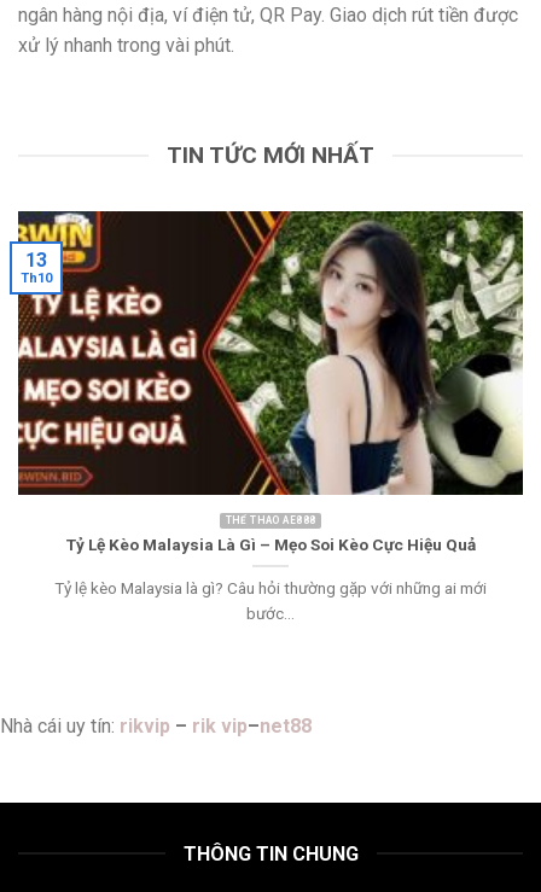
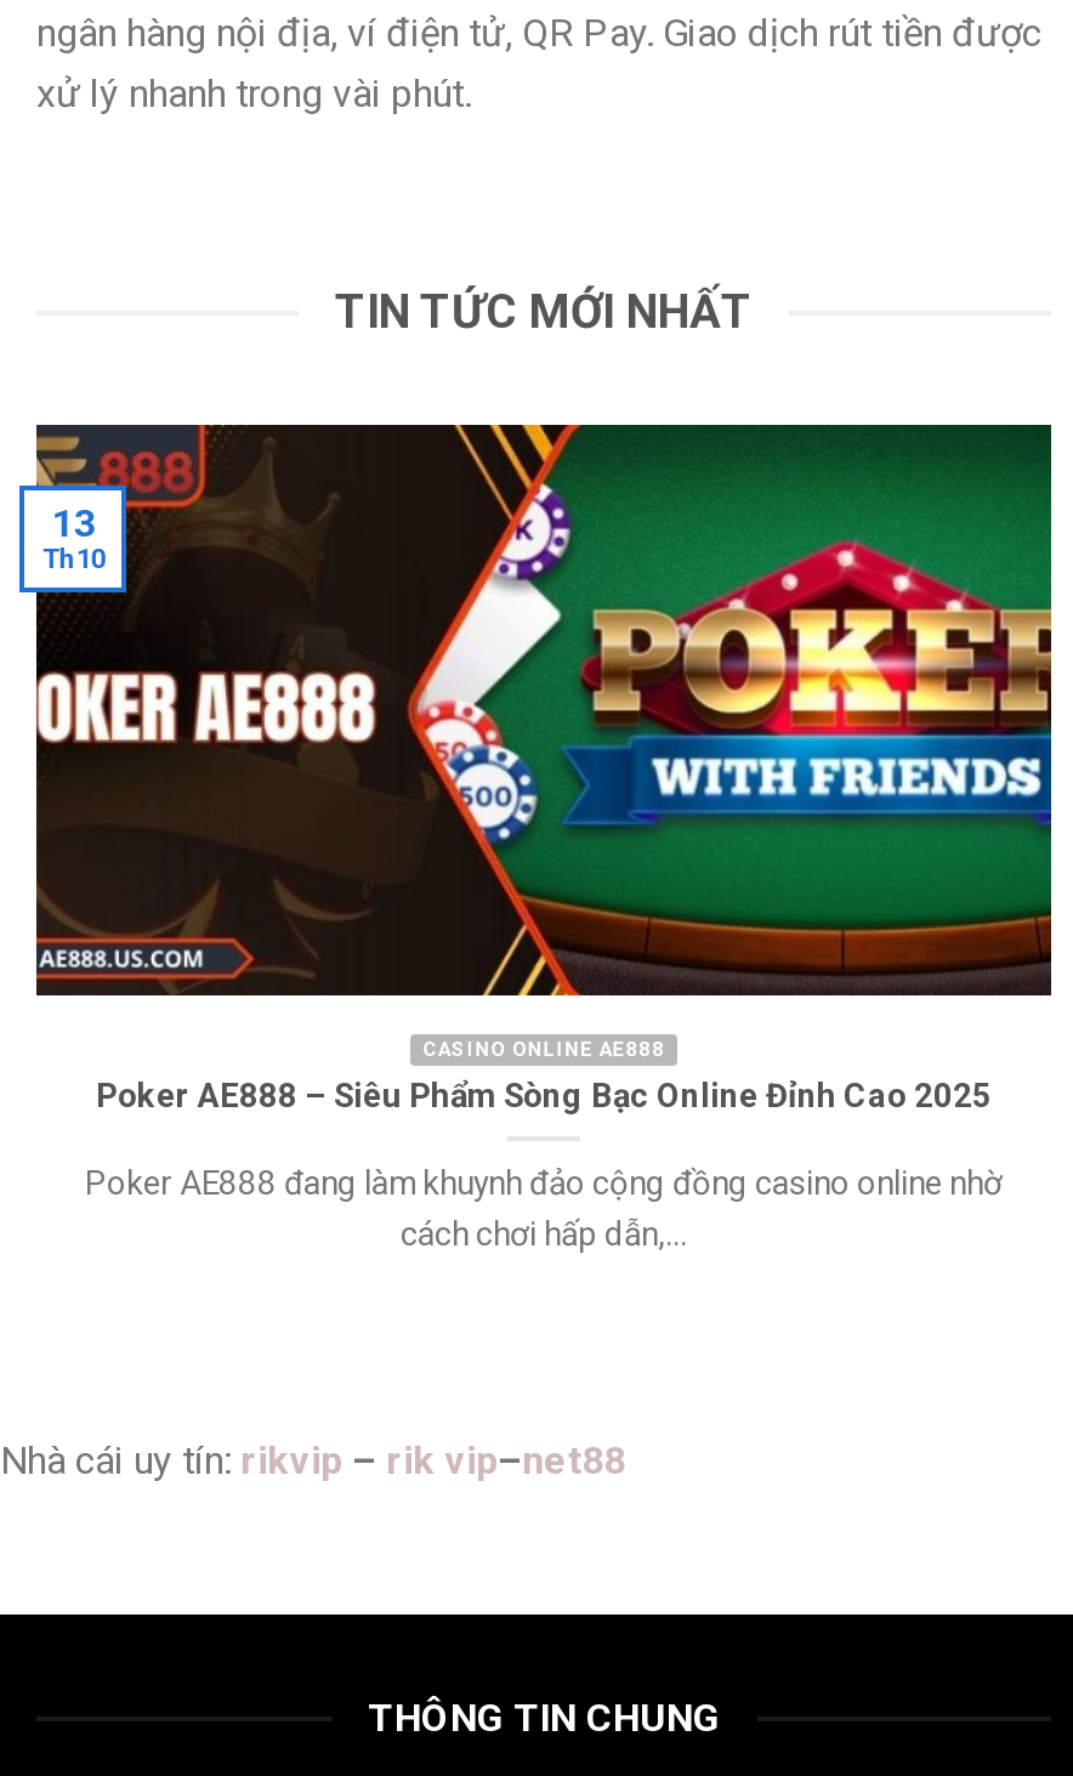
- [image]
- THỂ THAO AE888
- Tỷ Lệ Kèo Malaysia Là Gì – Mẹo Soi Kèo Cực Hiệu Quả
+ [image]
+ CASINO ONLINE AE888
+ Poker AE888 – Siêu Phẩm Sòng Bạc Online Đỉnh Cao 2025

- Tỷ lệ kèo Malaysia là gì? Câu hỏi thường gặp với những ai mới
- bước...
+ Poker AE888 đang làm khuynh đảo cộng đồng casino online nhờ
+ cách chơi hấp dẫn,...
